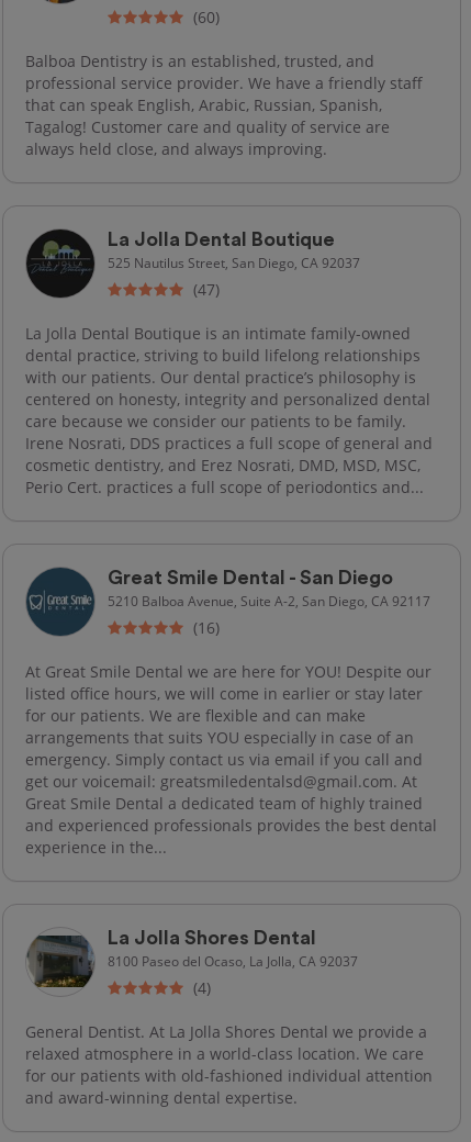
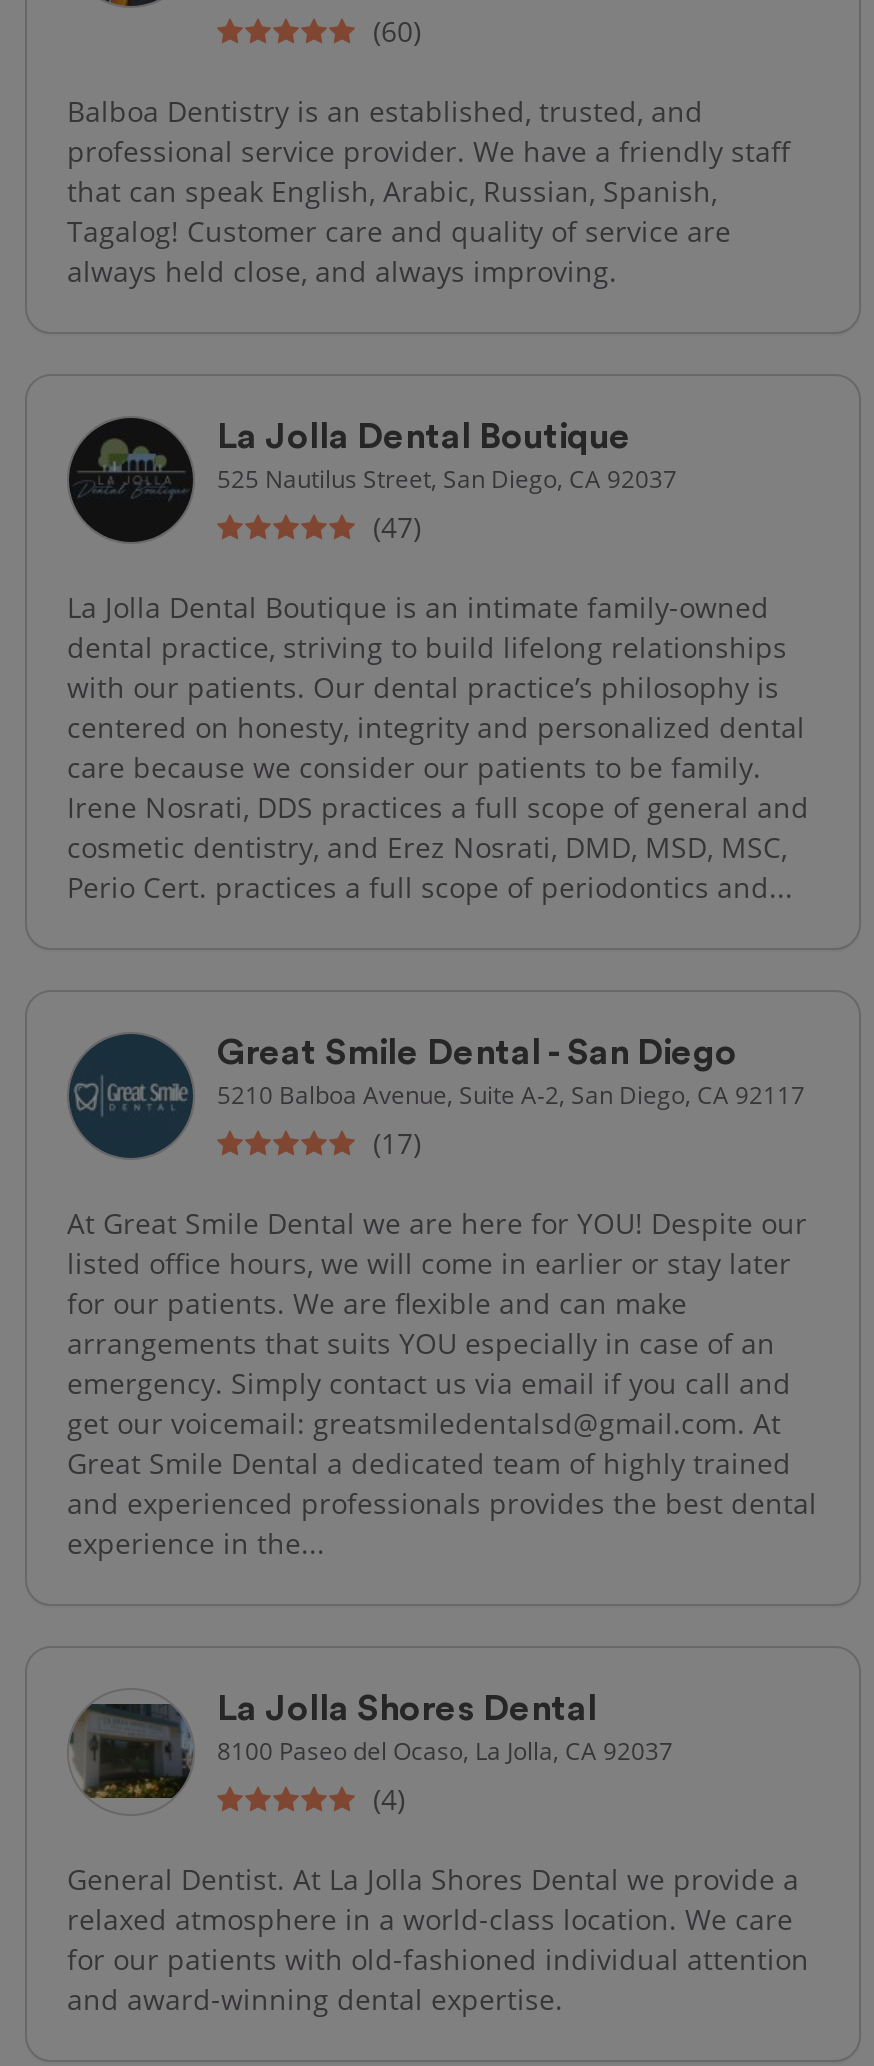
- (16)
+ (17)
